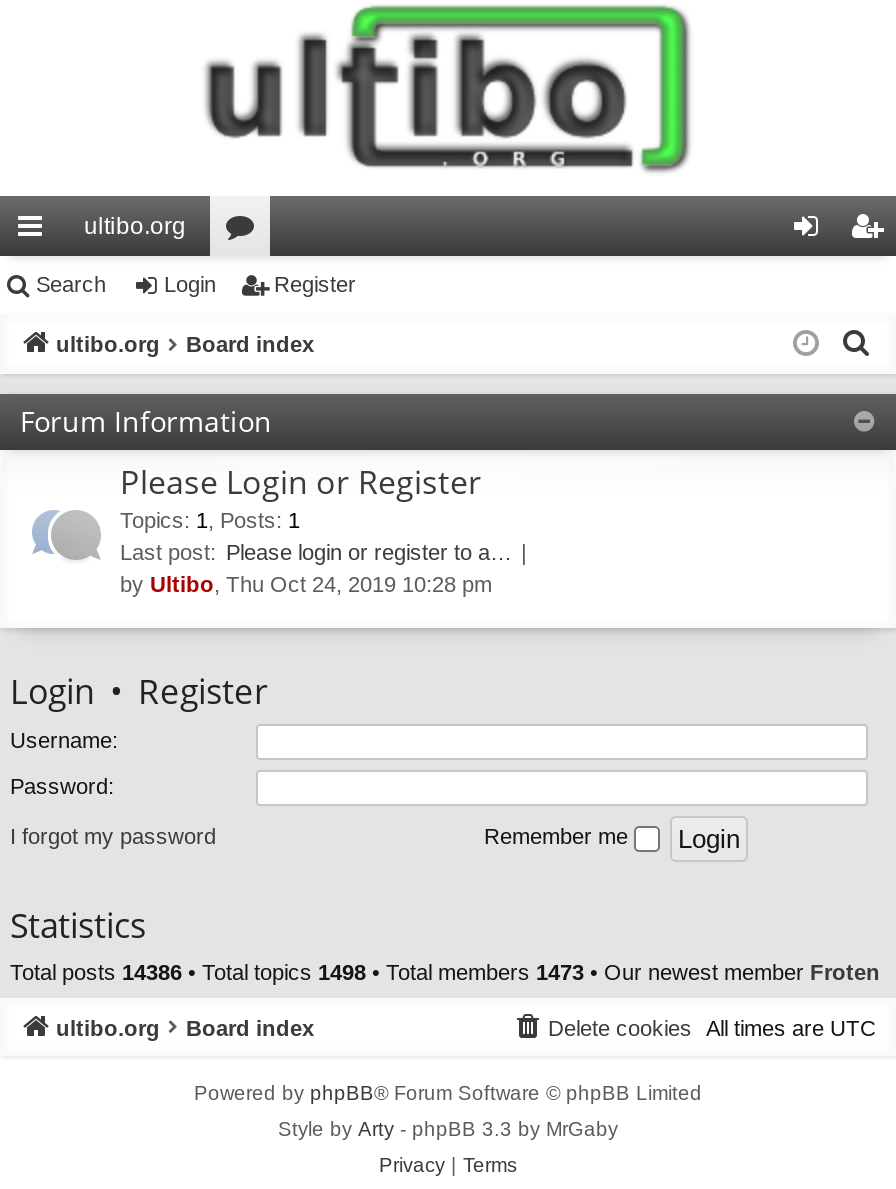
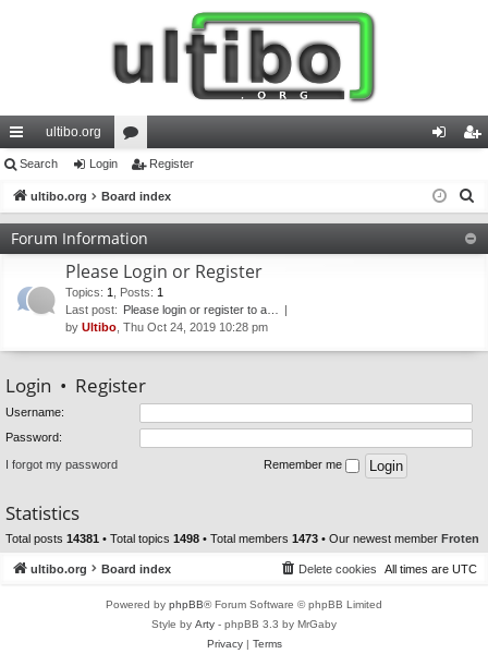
- Total posts 14386 • Total topics 1498 • Total members 1473 • Our newest member Froten
+ Total posts 14381 • Total topics 1498 • Total members 1473 • Our newest member Froten
